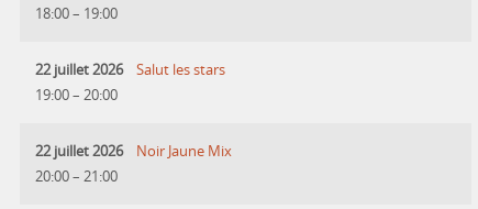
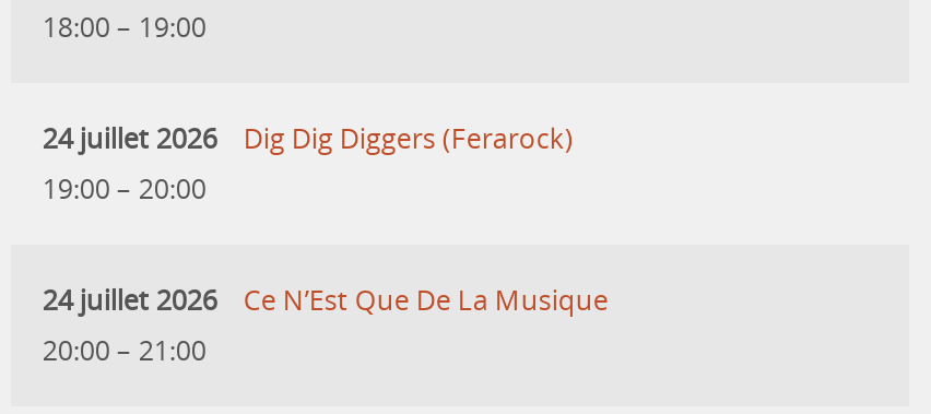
- 22 juillet 2026
+ 24 juillet 2026

- Salut les stars
+ Dig Dig Diggers (Ferarock)

- 22 juillet 2026
+ 24 juillet 2026

- Noir Jaune Mix
+ Ce N’Est Que De La Musique
